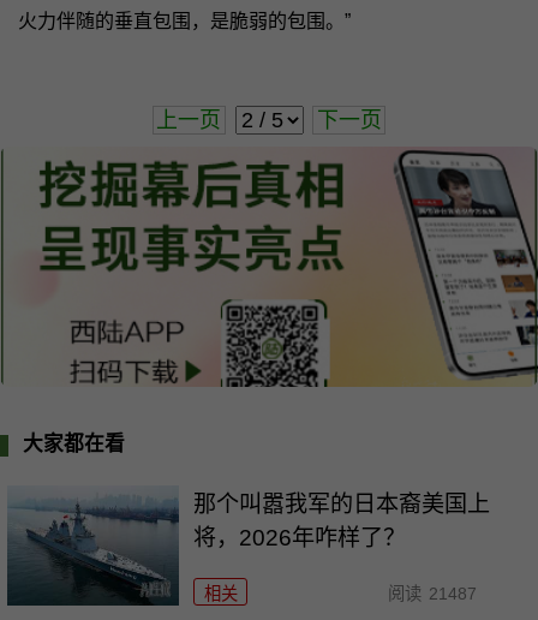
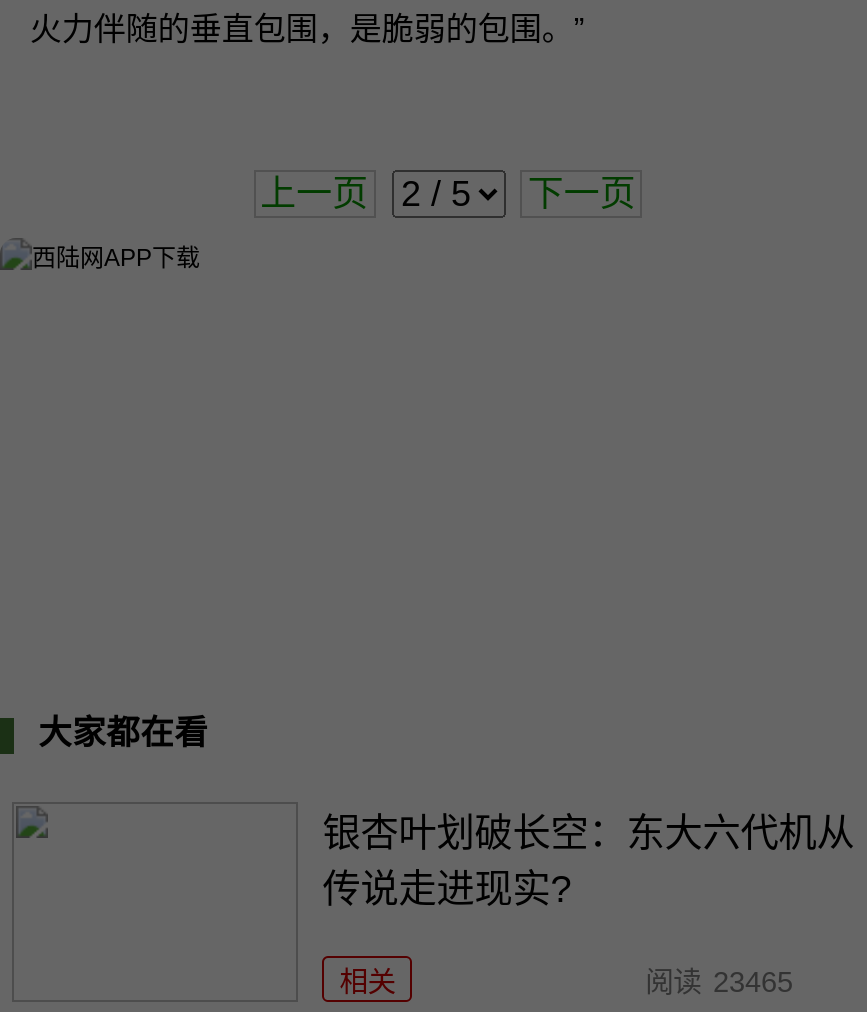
- [image]

- [image]

- 那个叫嚣我军的日本裔美国上
- 将，2026年咋样了？
+ 银杏叶划破长空：东大六代机从
+ 传说走进现实?

- 阅读 21487
+ 阅读 23465
